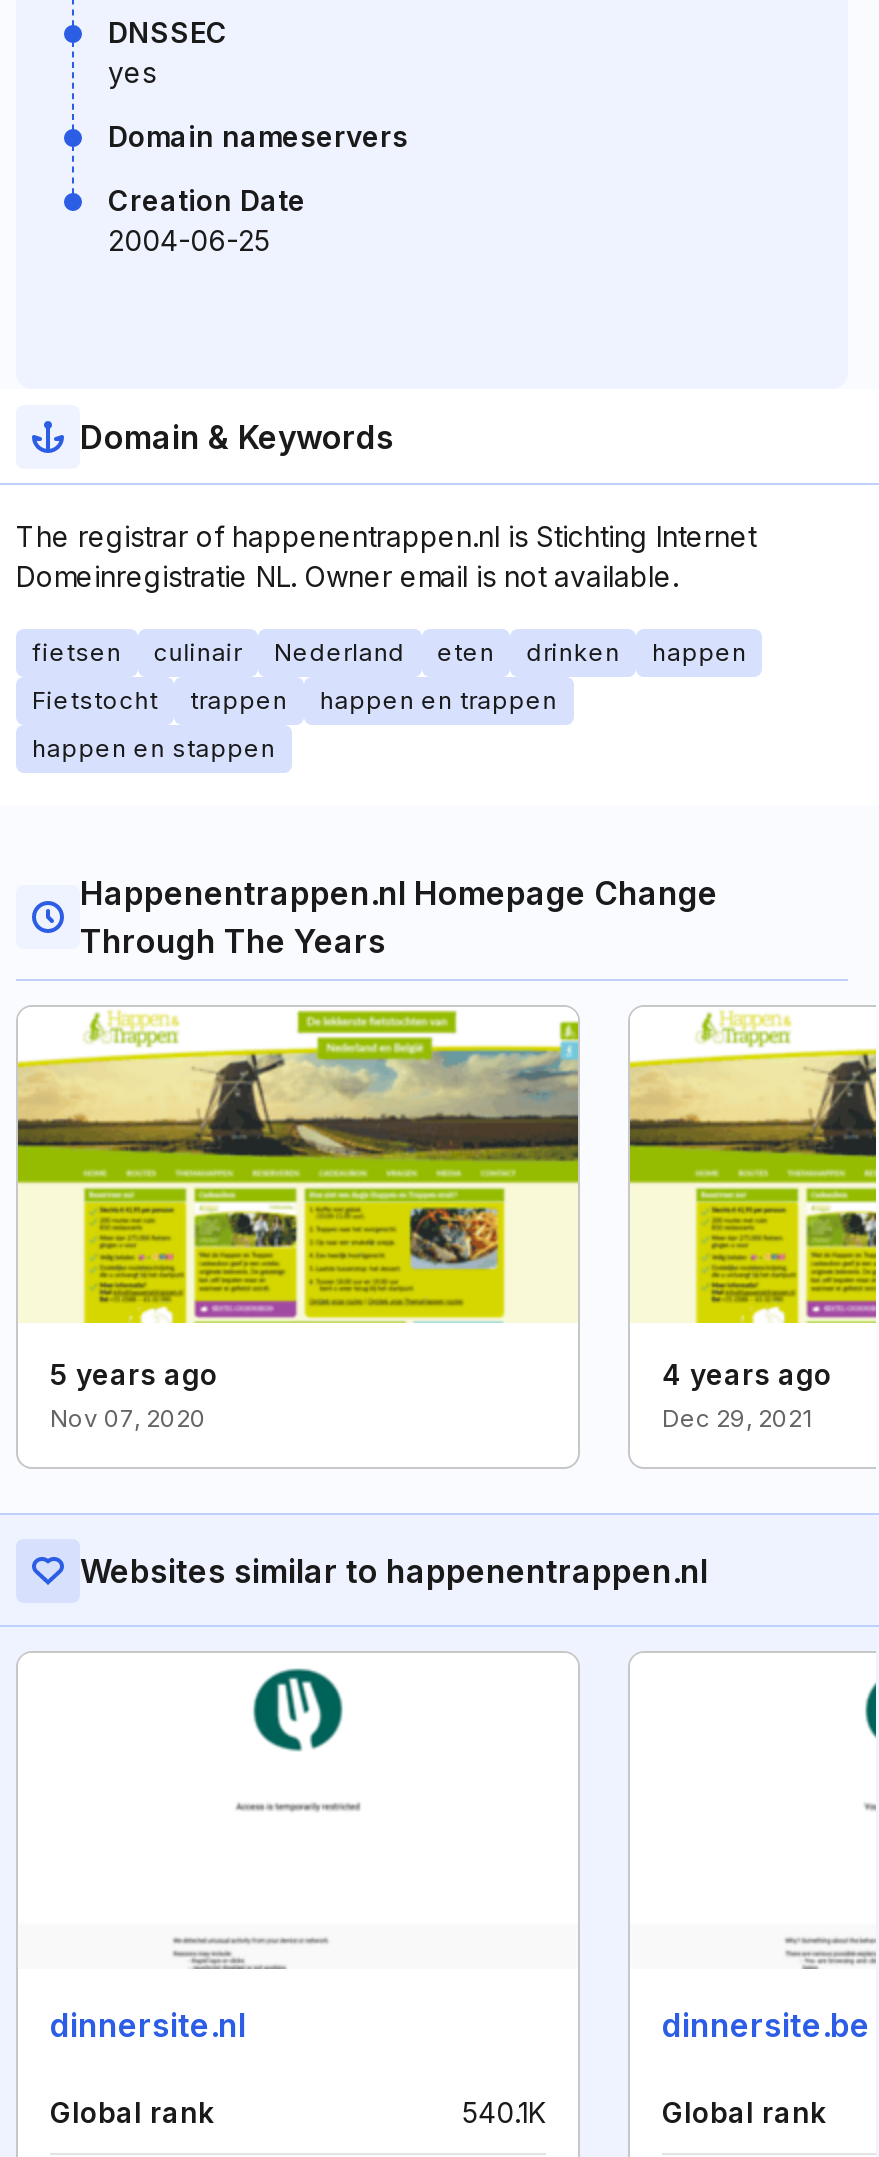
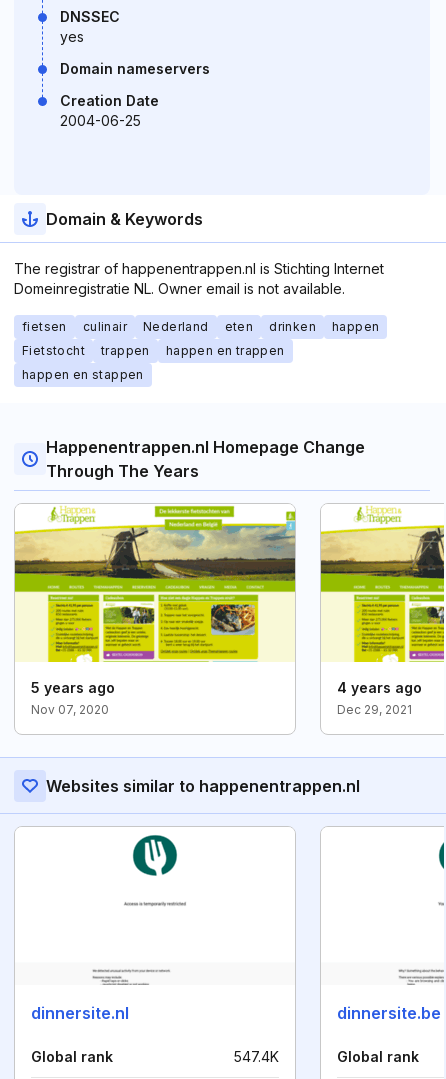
- 540.1K
+ 547.4K
